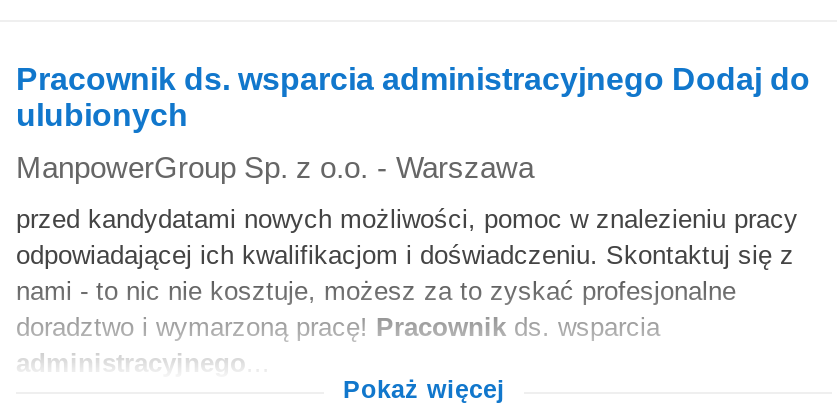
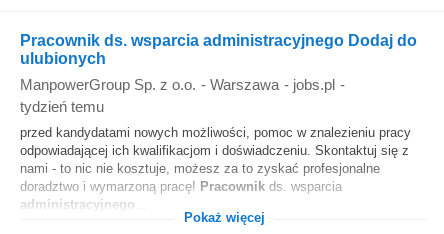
- ManpowerGroup Sp. z o.o. - Warszawa
+ ManpowerGroup Sp. z o.o. - Warszawa - jobs.pl -
+ tydzień temu
